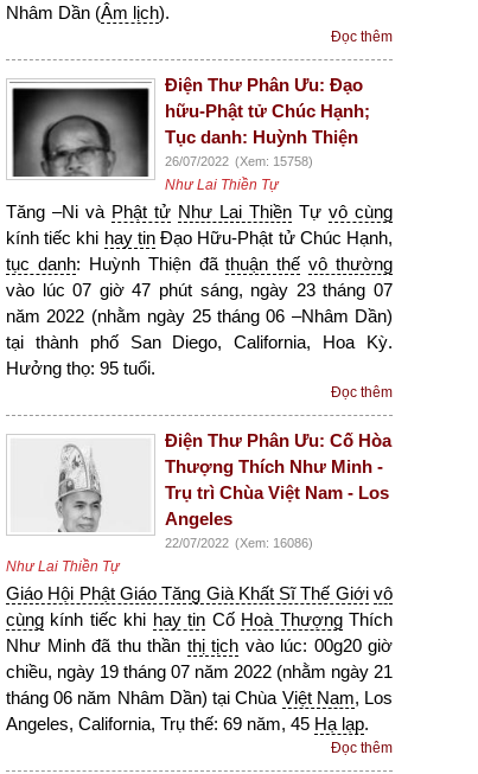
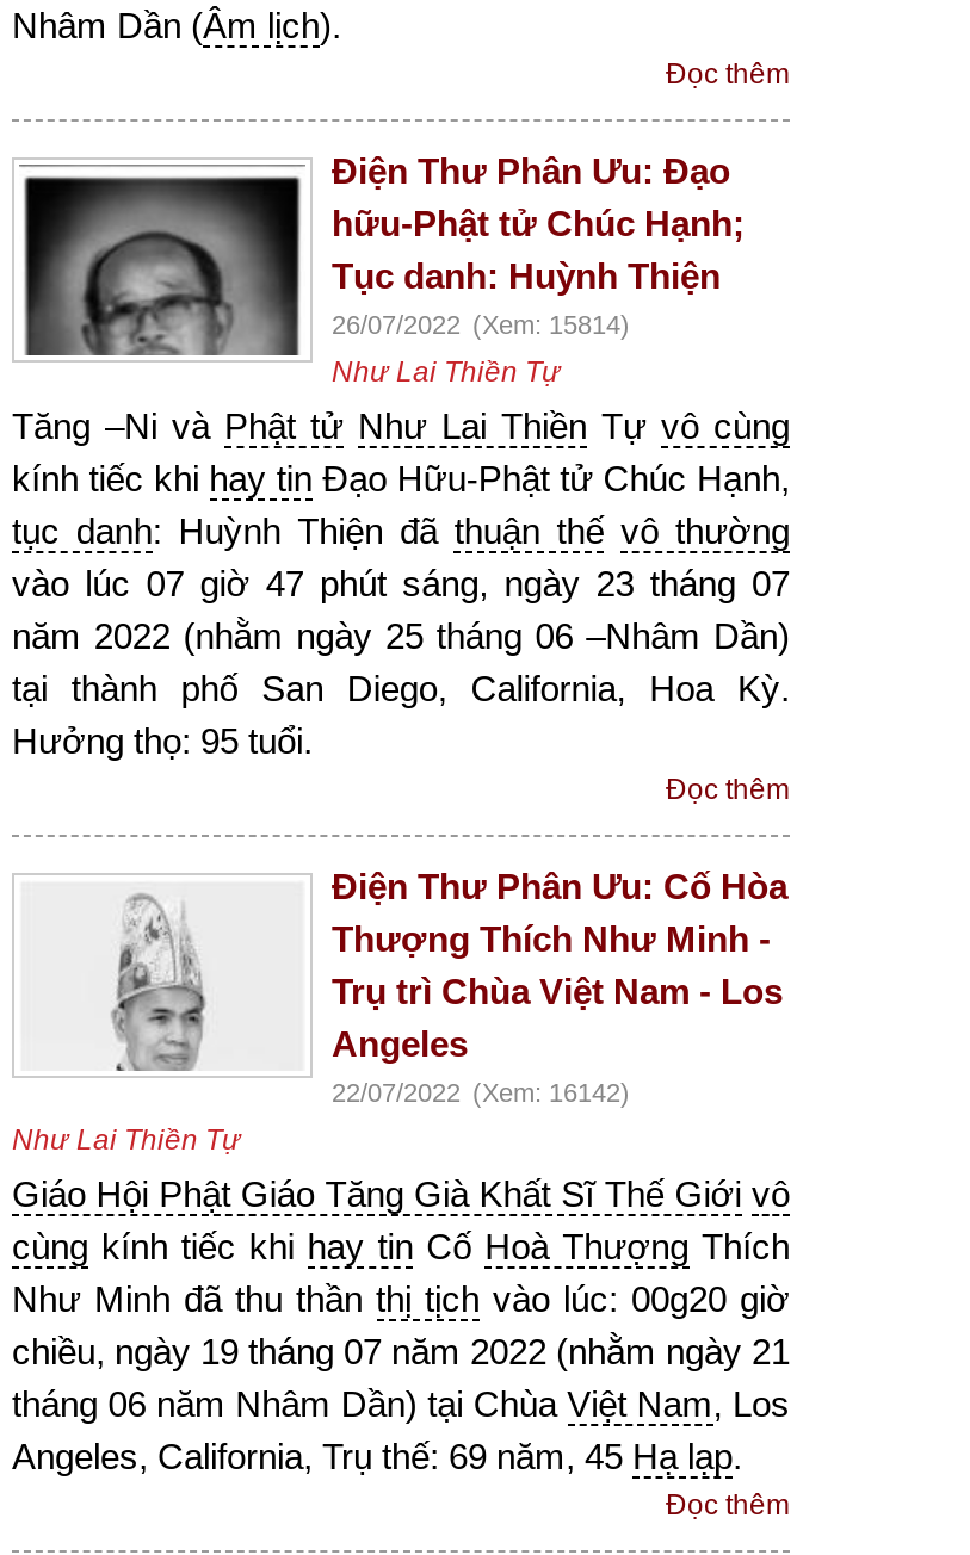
- 26/07/2022 (Xem: 15758)
+ 26/07/2022 (Xem: 15814)

- 22/07/2022 (Xem: 16086)
+ 22/07/2022 (Xem: 16142)
